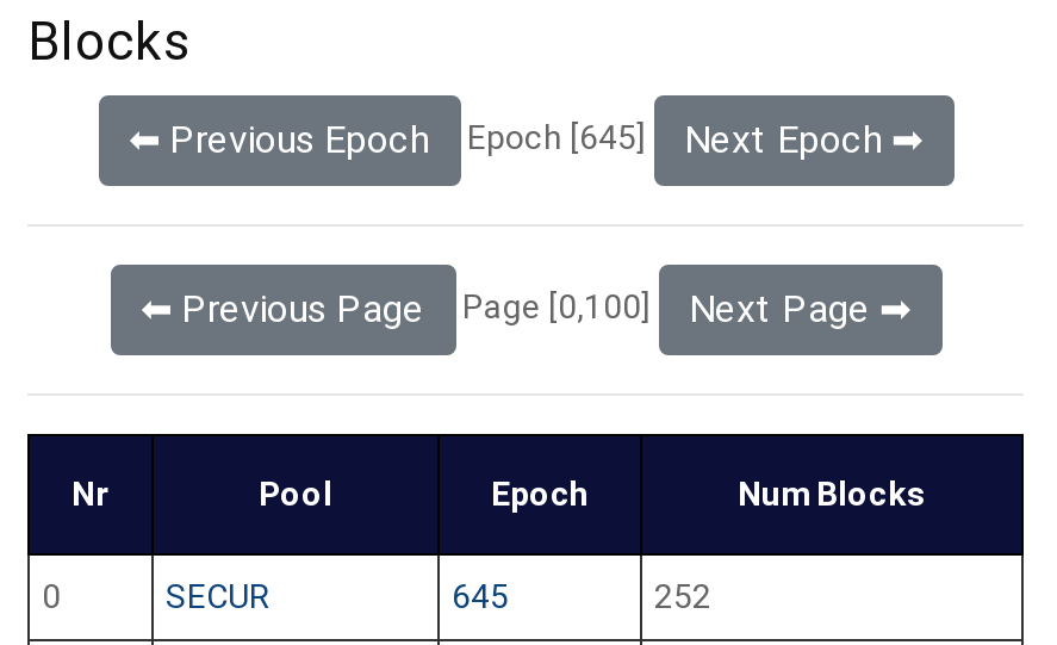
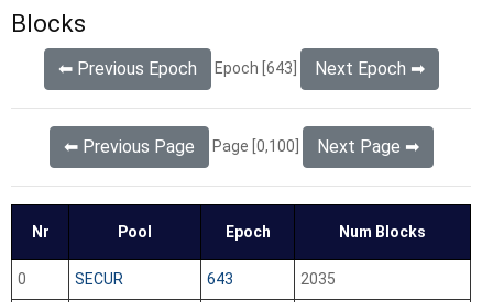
- Epoch [645]
+ Epoch [643]

- 645
+ 643

- 252
+ 2035
